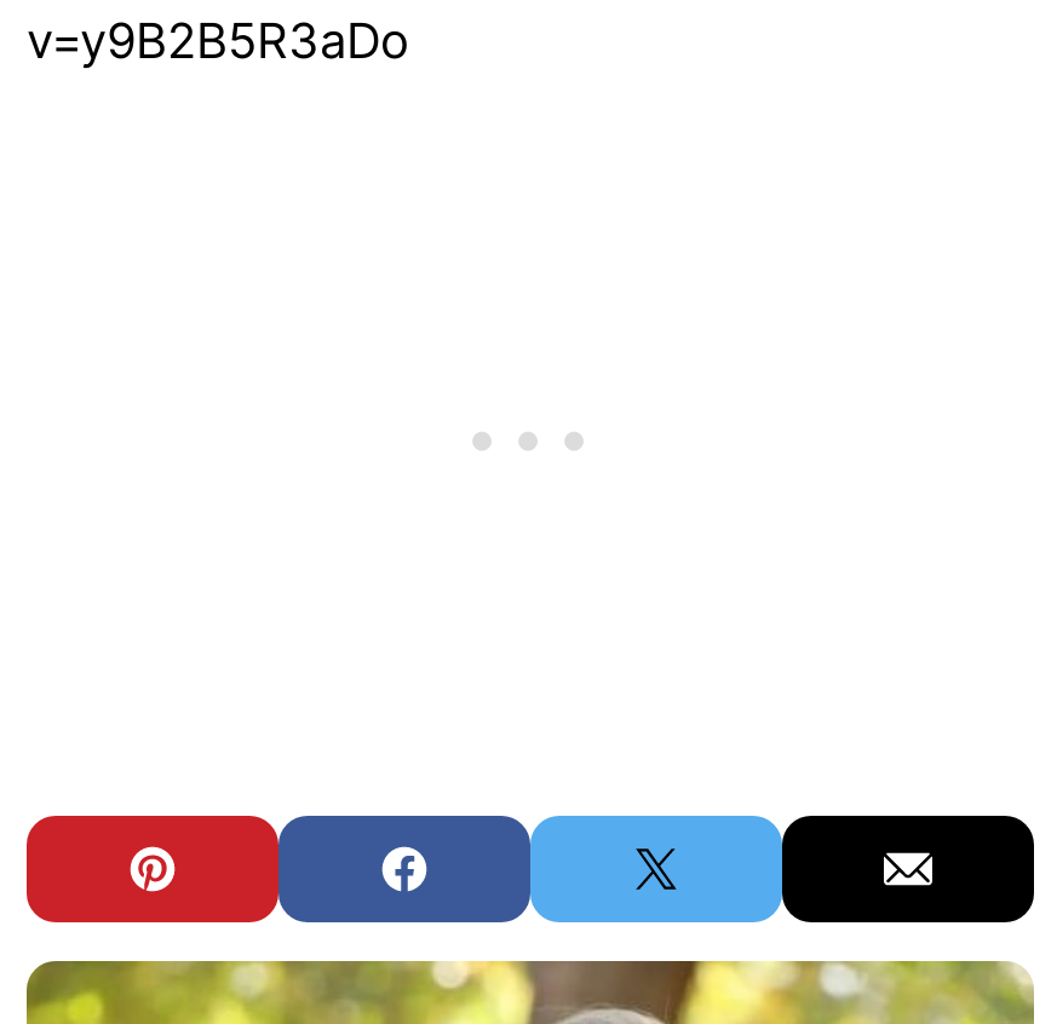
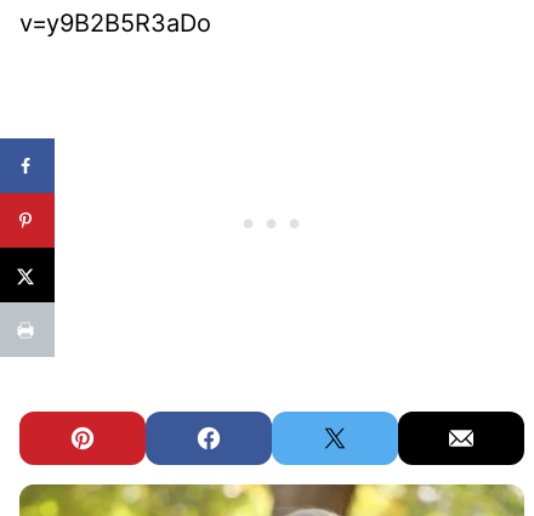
+ [image]
